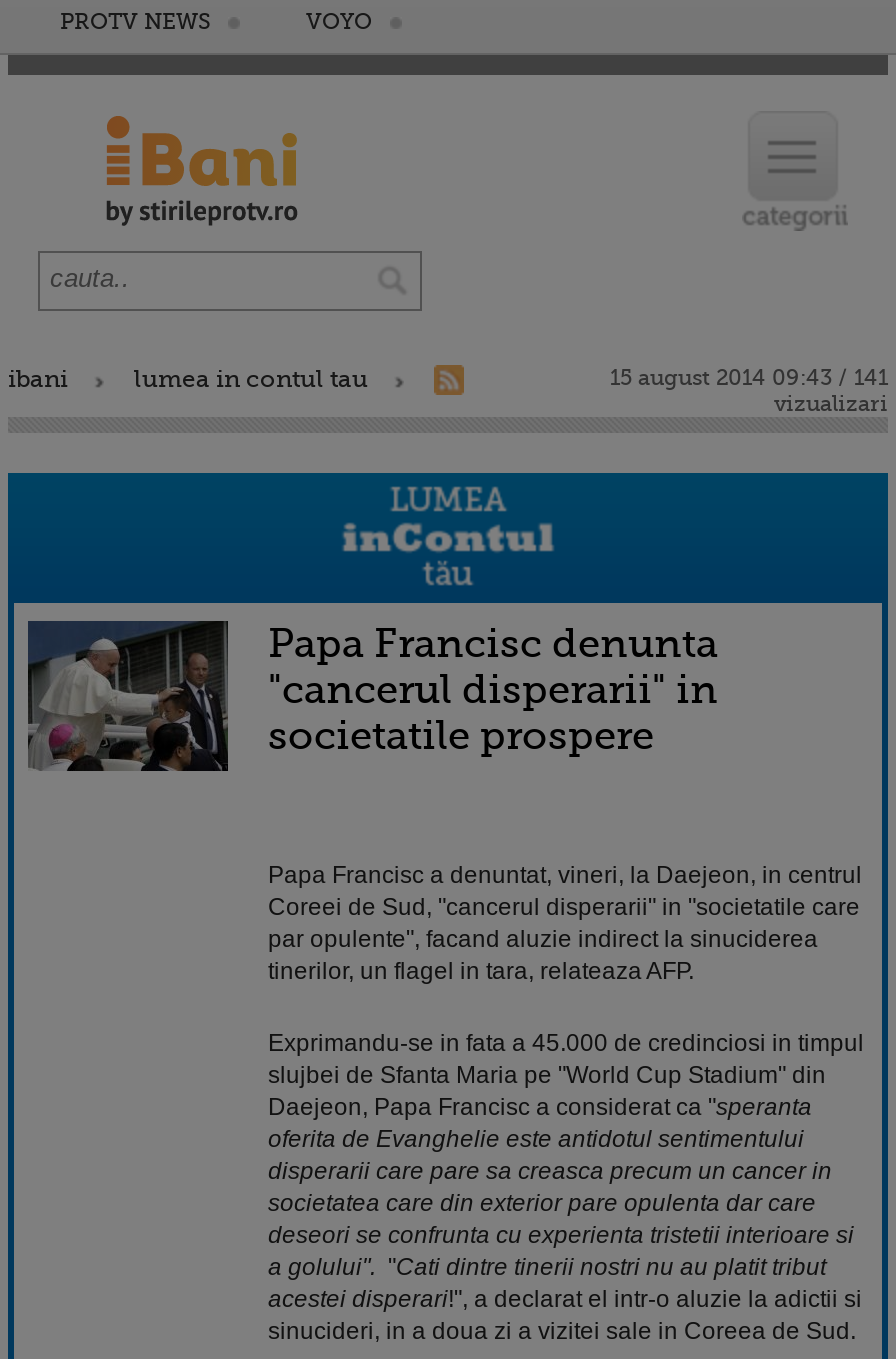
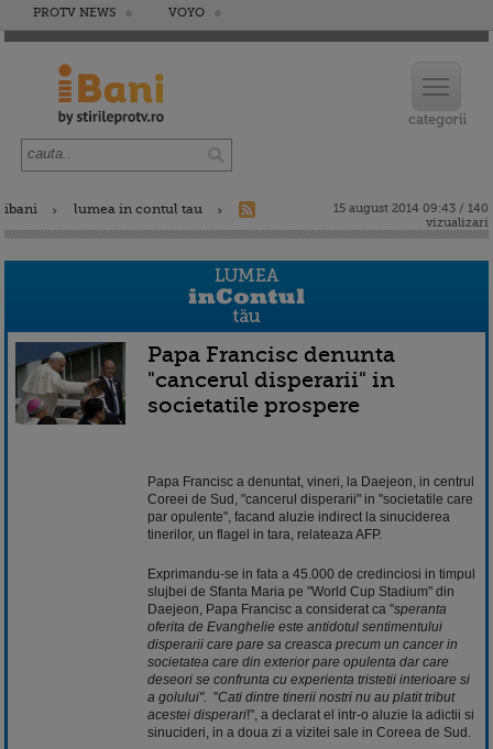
- 15 august 2014 09:43 / 141
+ 15 august 2014 09:43 / 140
